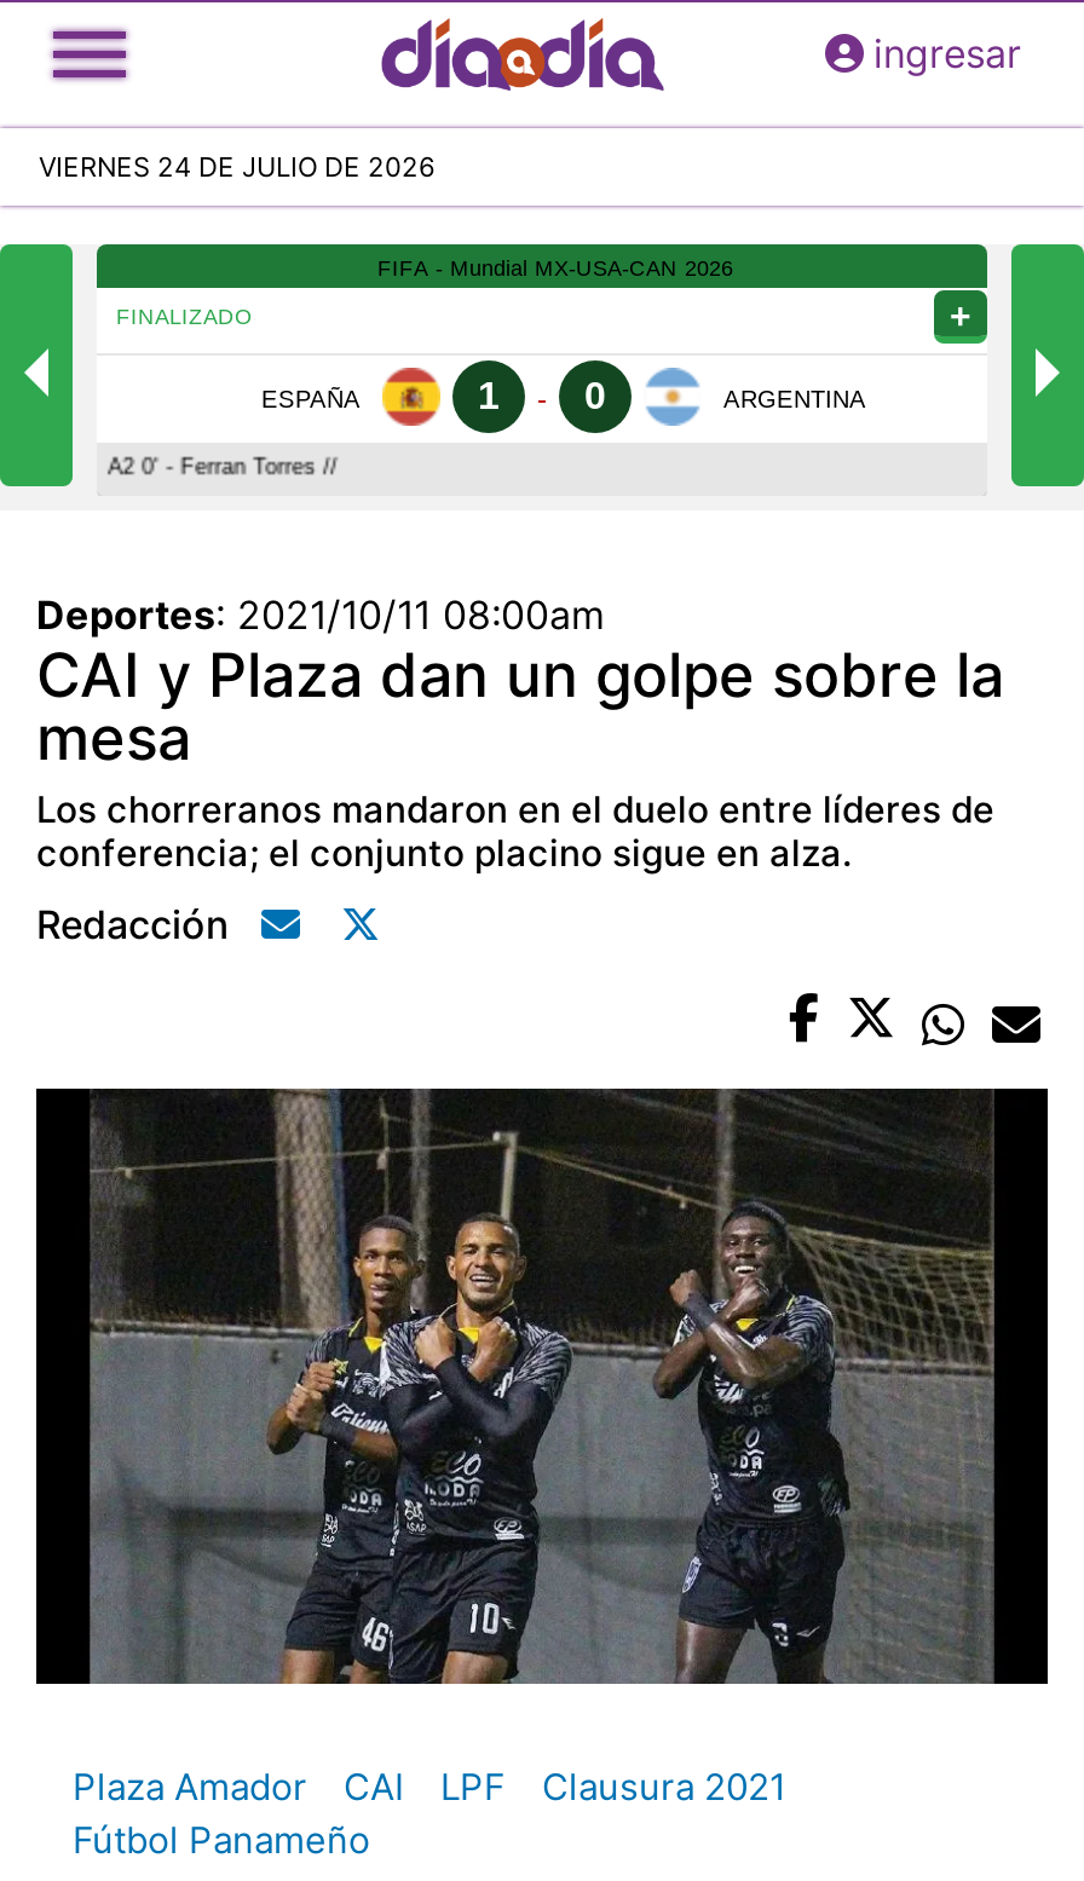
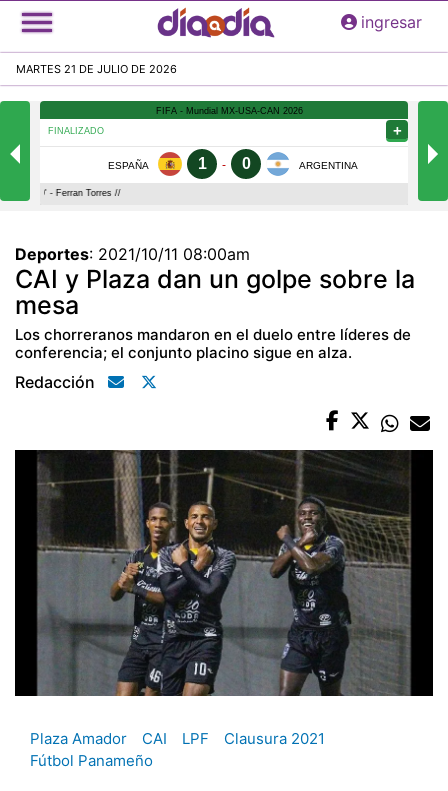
- VIERNES 24 DE JULIO DE 2026
+ MARTES 21 DE JULIO DE 2026
